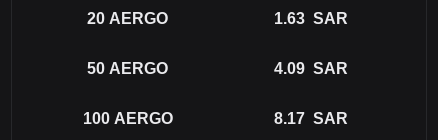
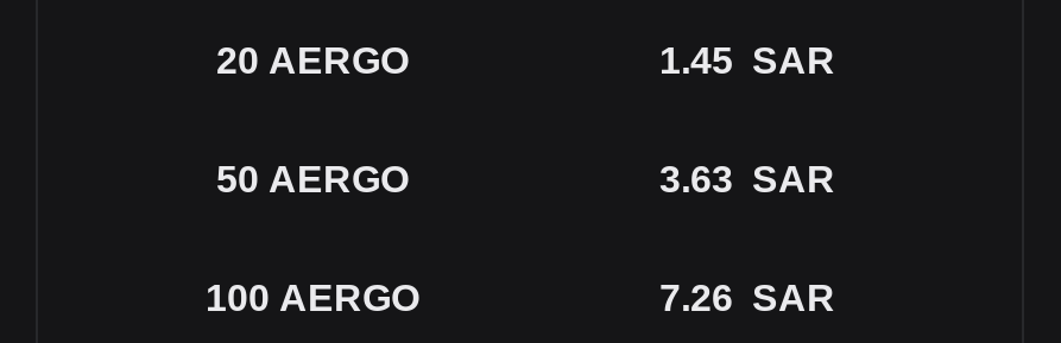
- 1.63 SAR
+ 1.45 SAR

- 4.09 SAR
+ 3.63 SAR

- 8.17 SAR
+ 7.26 SAR
